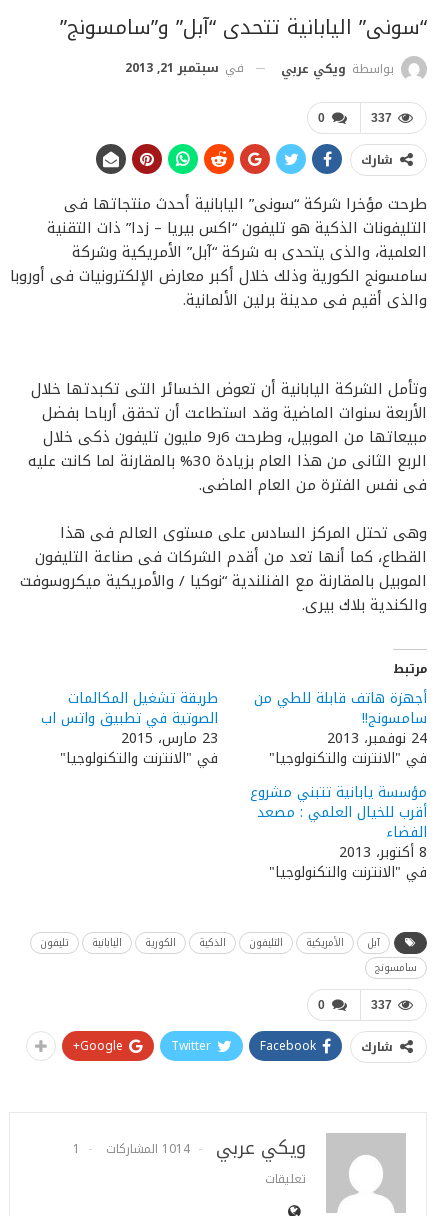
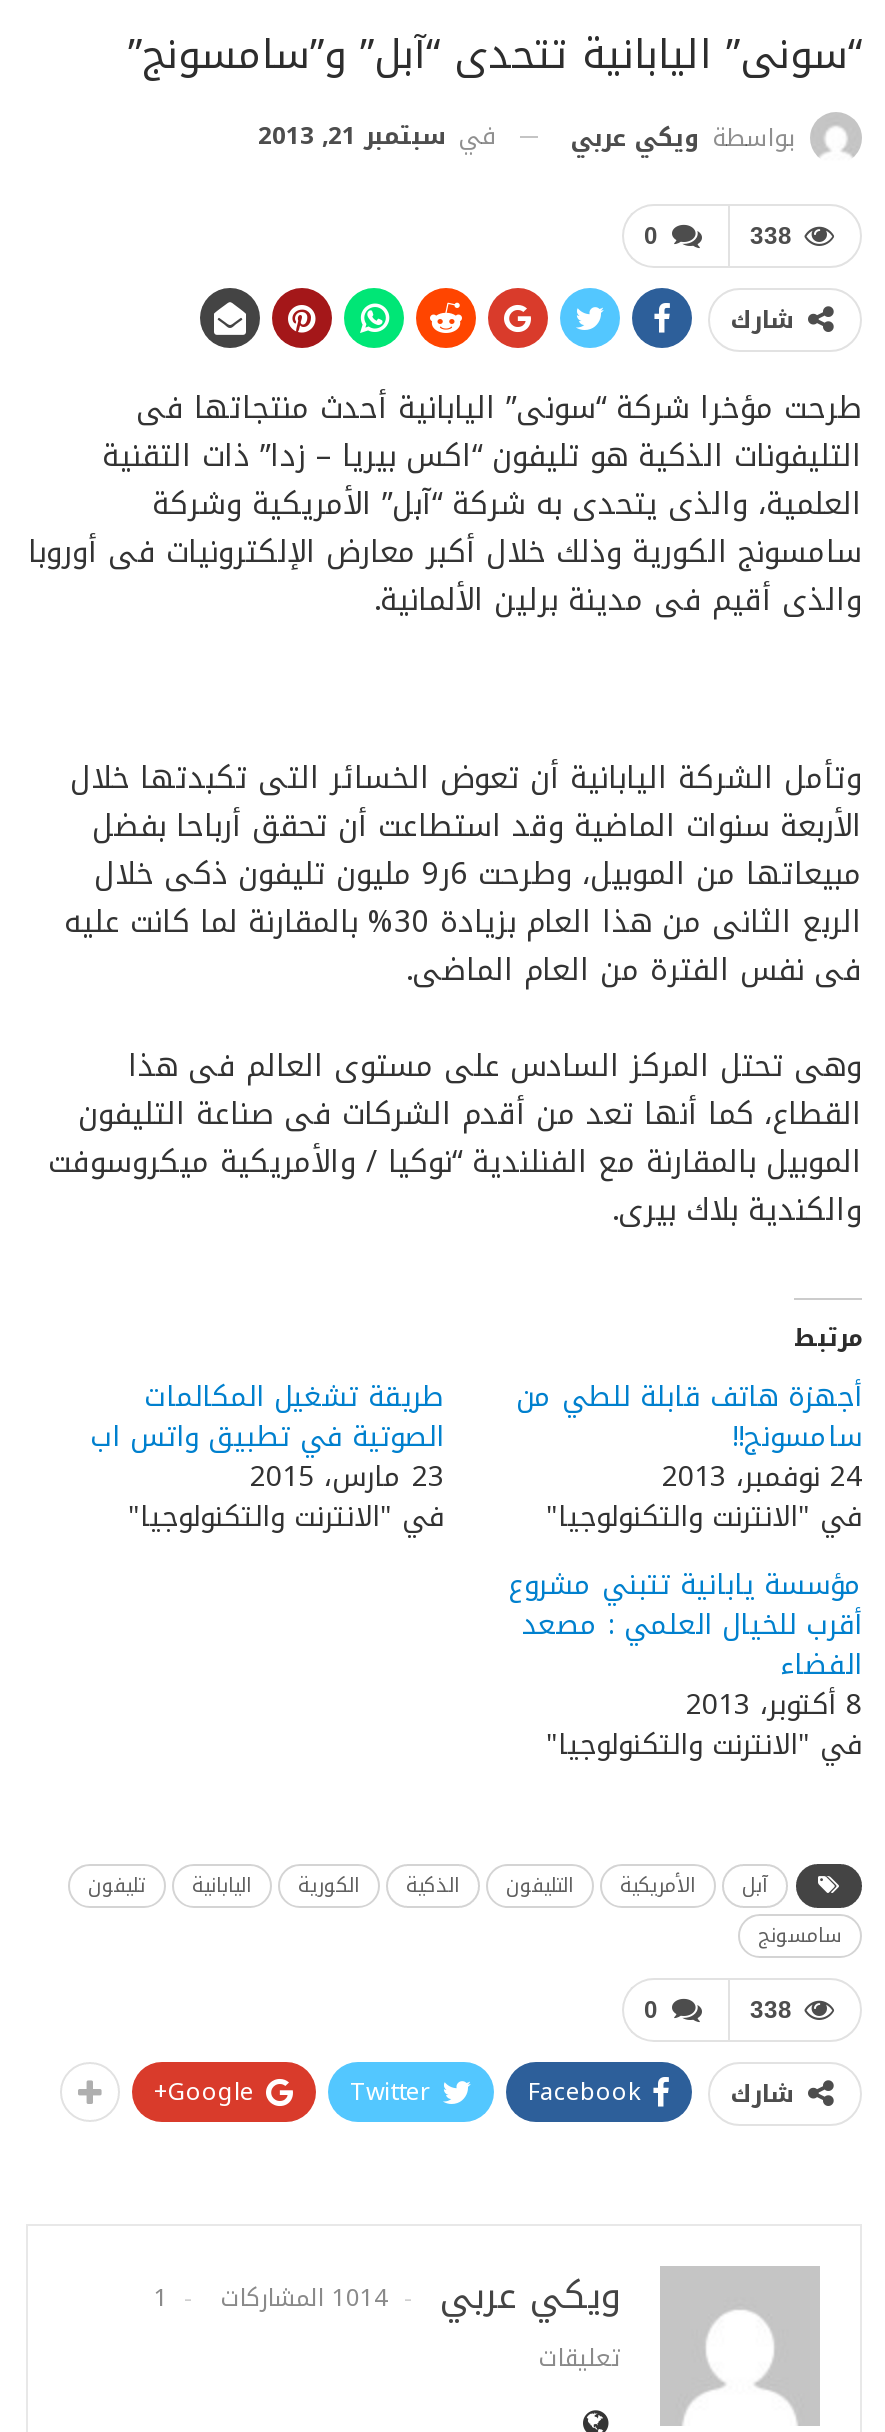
- 337
+ 338

- 337
+ 338
